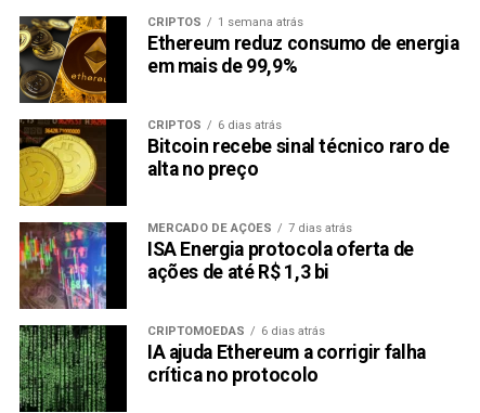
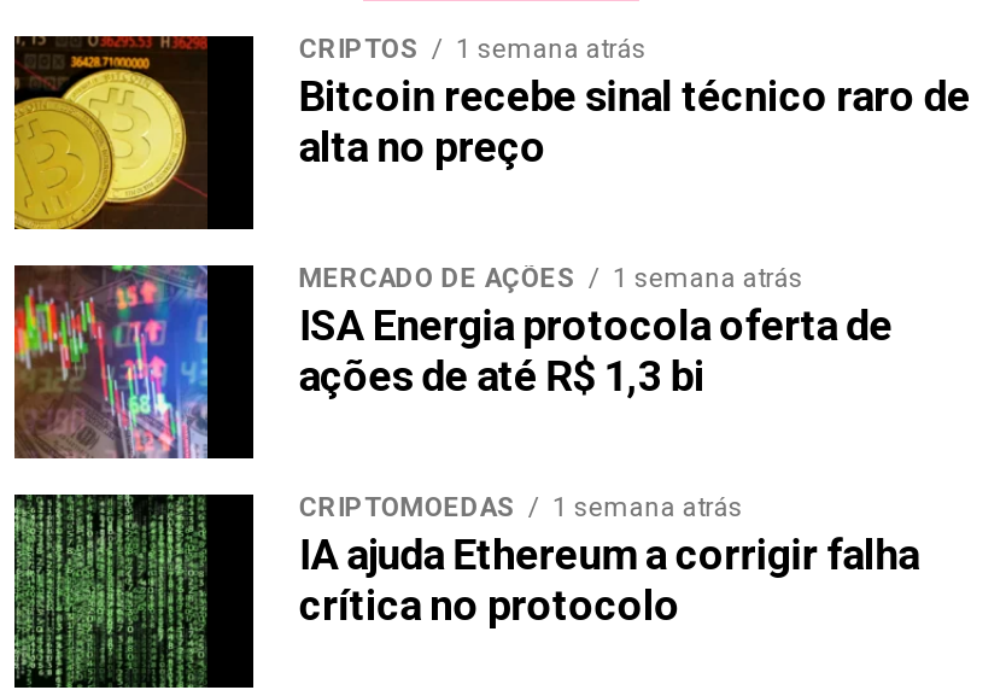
- [image]
- Ethereum reduz consumo de energia
- em mais de 99,9%
- CRIPTOS
- 6 dias atrás

- MERCADO DE AÇÕES 7 dias atrás
+ MERCADO DE AÇÕES 1 semana atrás

- CRIPTOMOEDAS 6 dias atrás
+ CRIPTOMOEDAS 1 semana atrás
